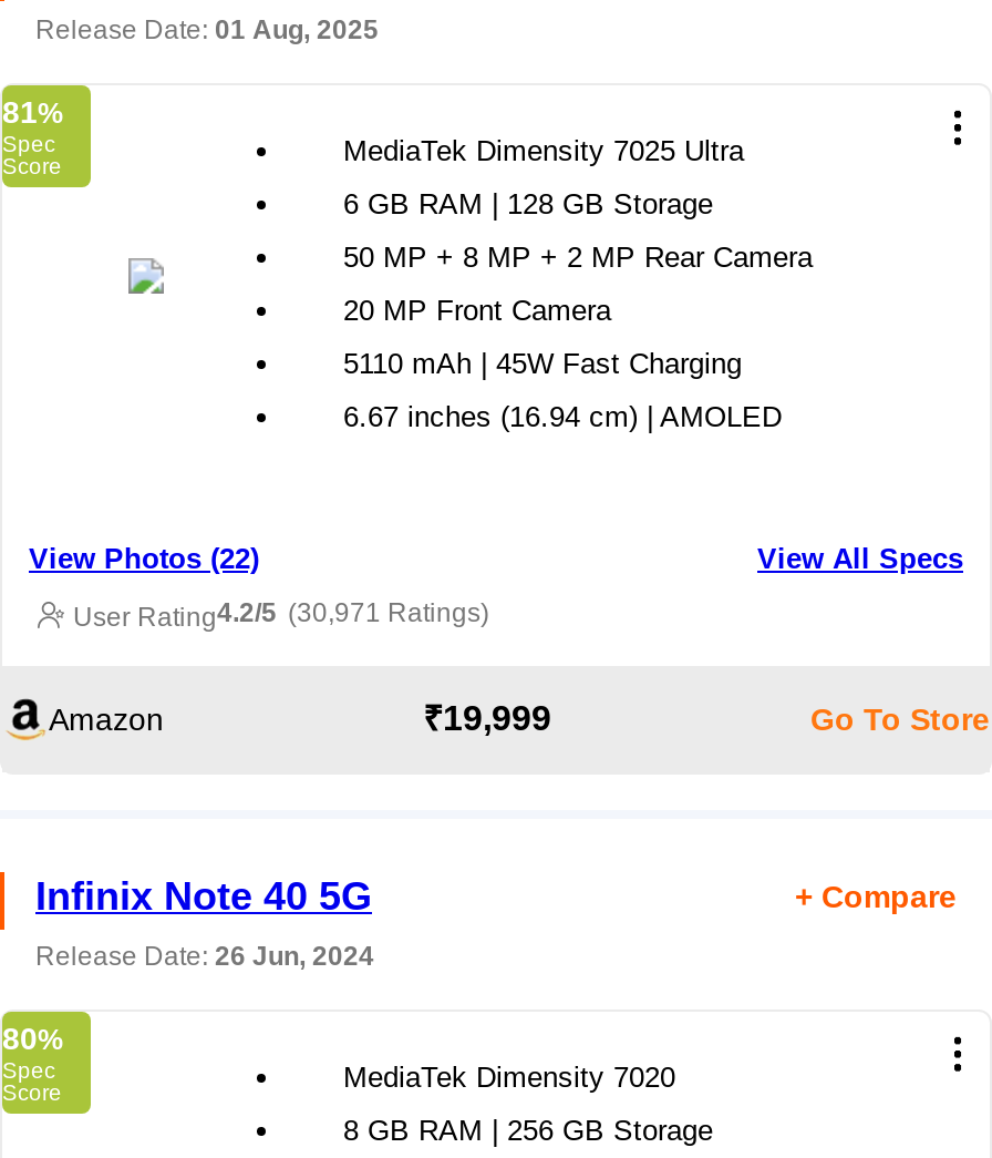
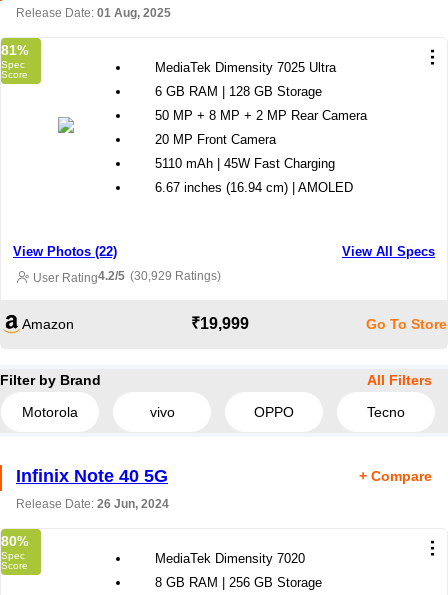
- User Rating4.2/5 (30,971 Ratings)
+ User Rating4.2/5 (30,929 Ratings)

+ Filter by Brand
+ All Filters
+ Motorola
+ vivo
+ OPPO
+ Tecno
